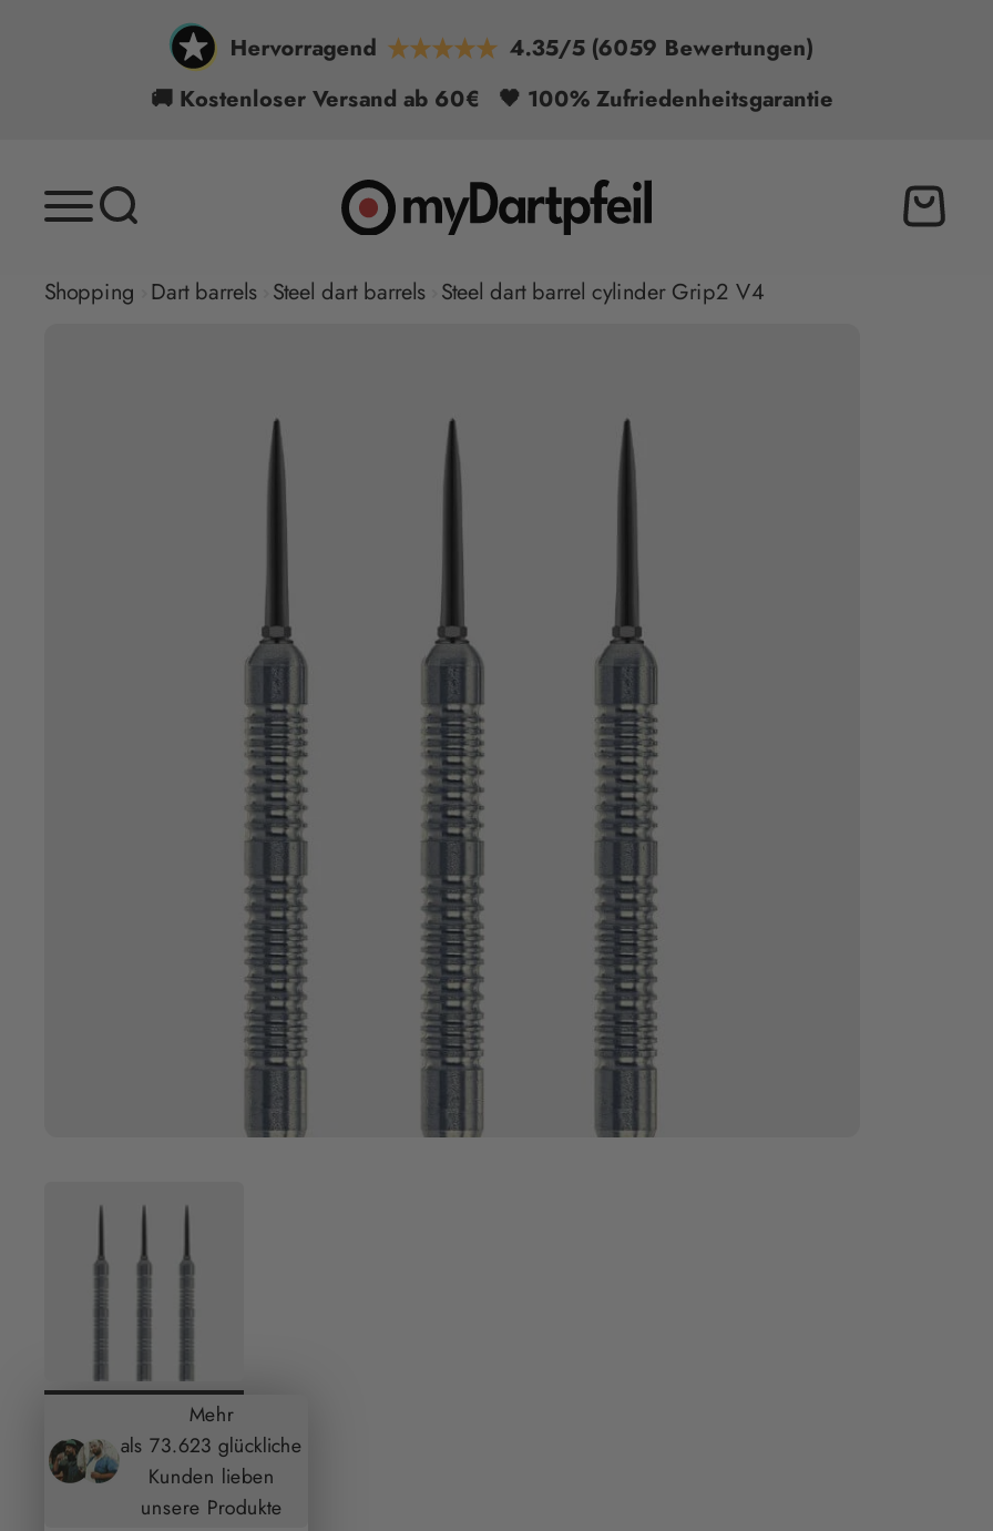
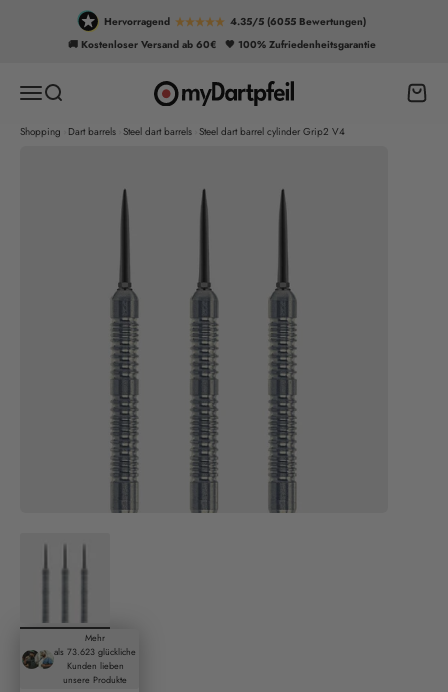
- 4.35/5 (6059 Bewertungen)
+ 4.35/5 (6055 Bewertungen)
